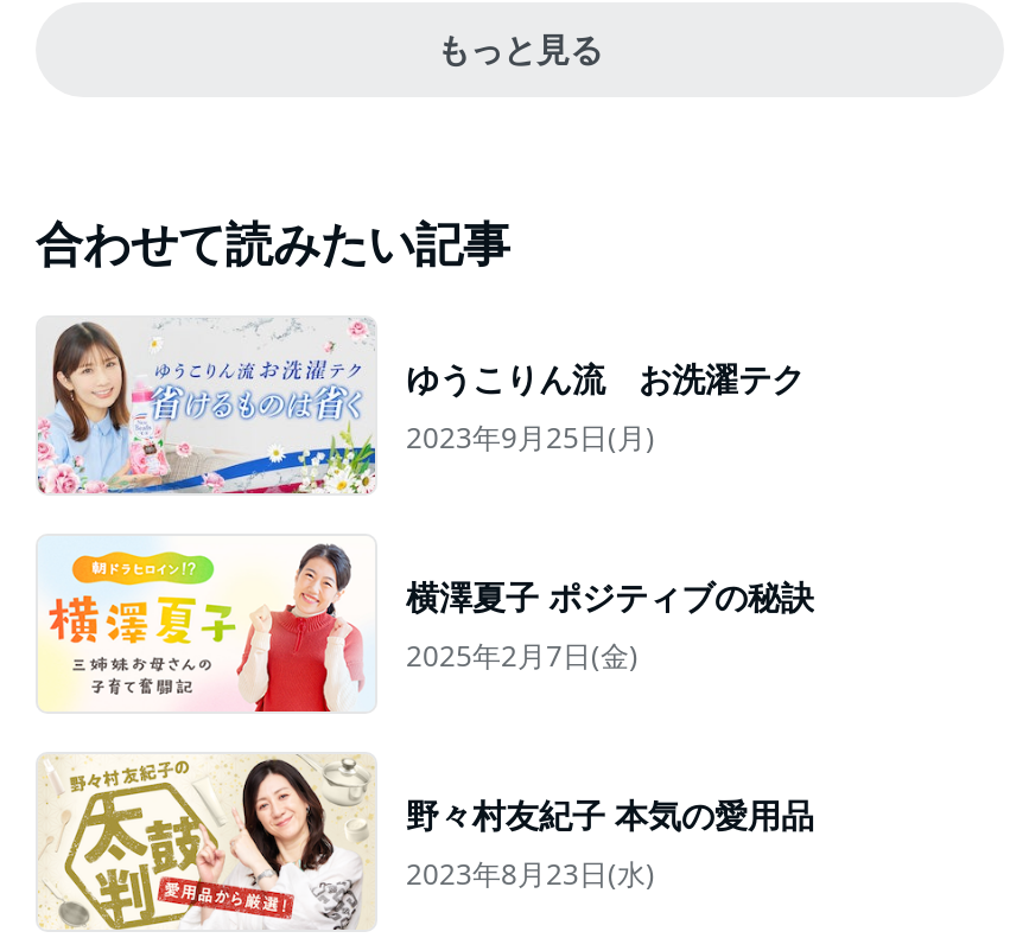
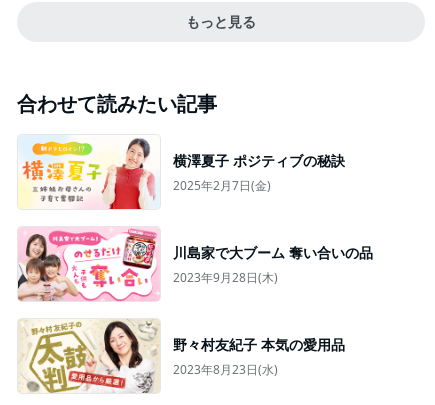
- [image]
- ゆうこりん流 お洗濯テク
- 2023年9月25日(月)

moved up: [image] | 横澤夏子 ポジティブの秘訣 | 2025年2月7日(金)

+ [image]
+ 川島家で大ブーム 奪い合いの品
+ 2023年9月28日(木)
